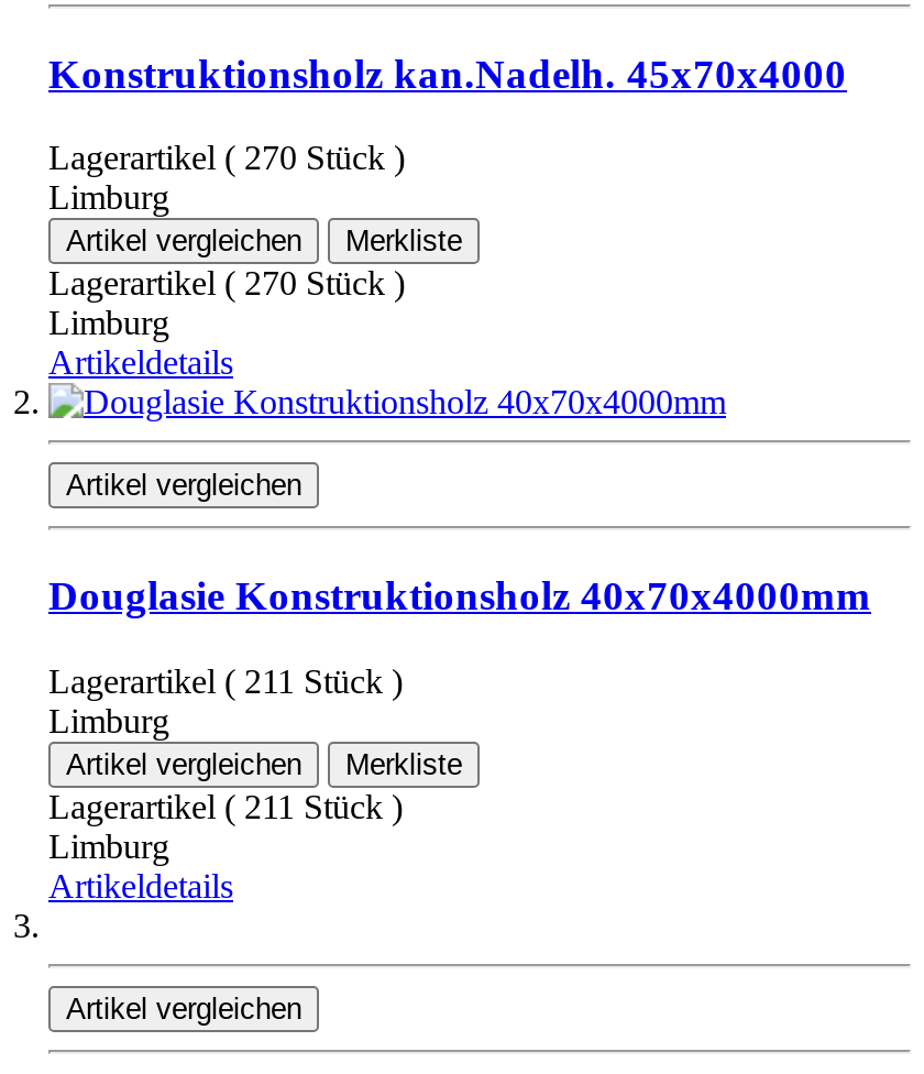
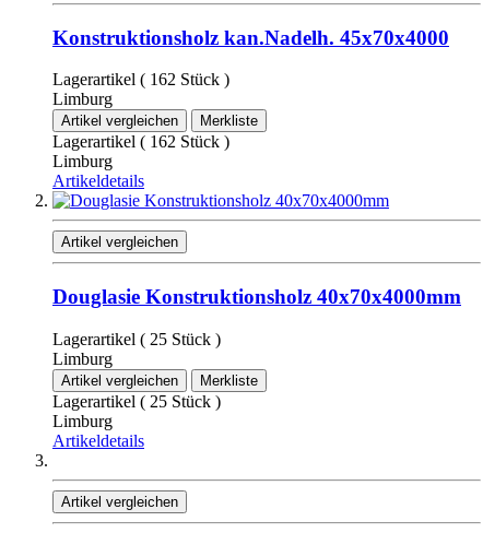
- Lagerartikel ( 270 Stück )
+ Lagerartikel ( 162 Stück )

- Lagerartikel ( 270 Stück )
+ Lagerartikel ( 162 Stück )

- Lagerartikel ( 211 Stück )
+ Lagerartikel ( 25 Stück )

- Lagerartikel ( 211 Stück )
+ Lagerartikel ( 25 Stück )
